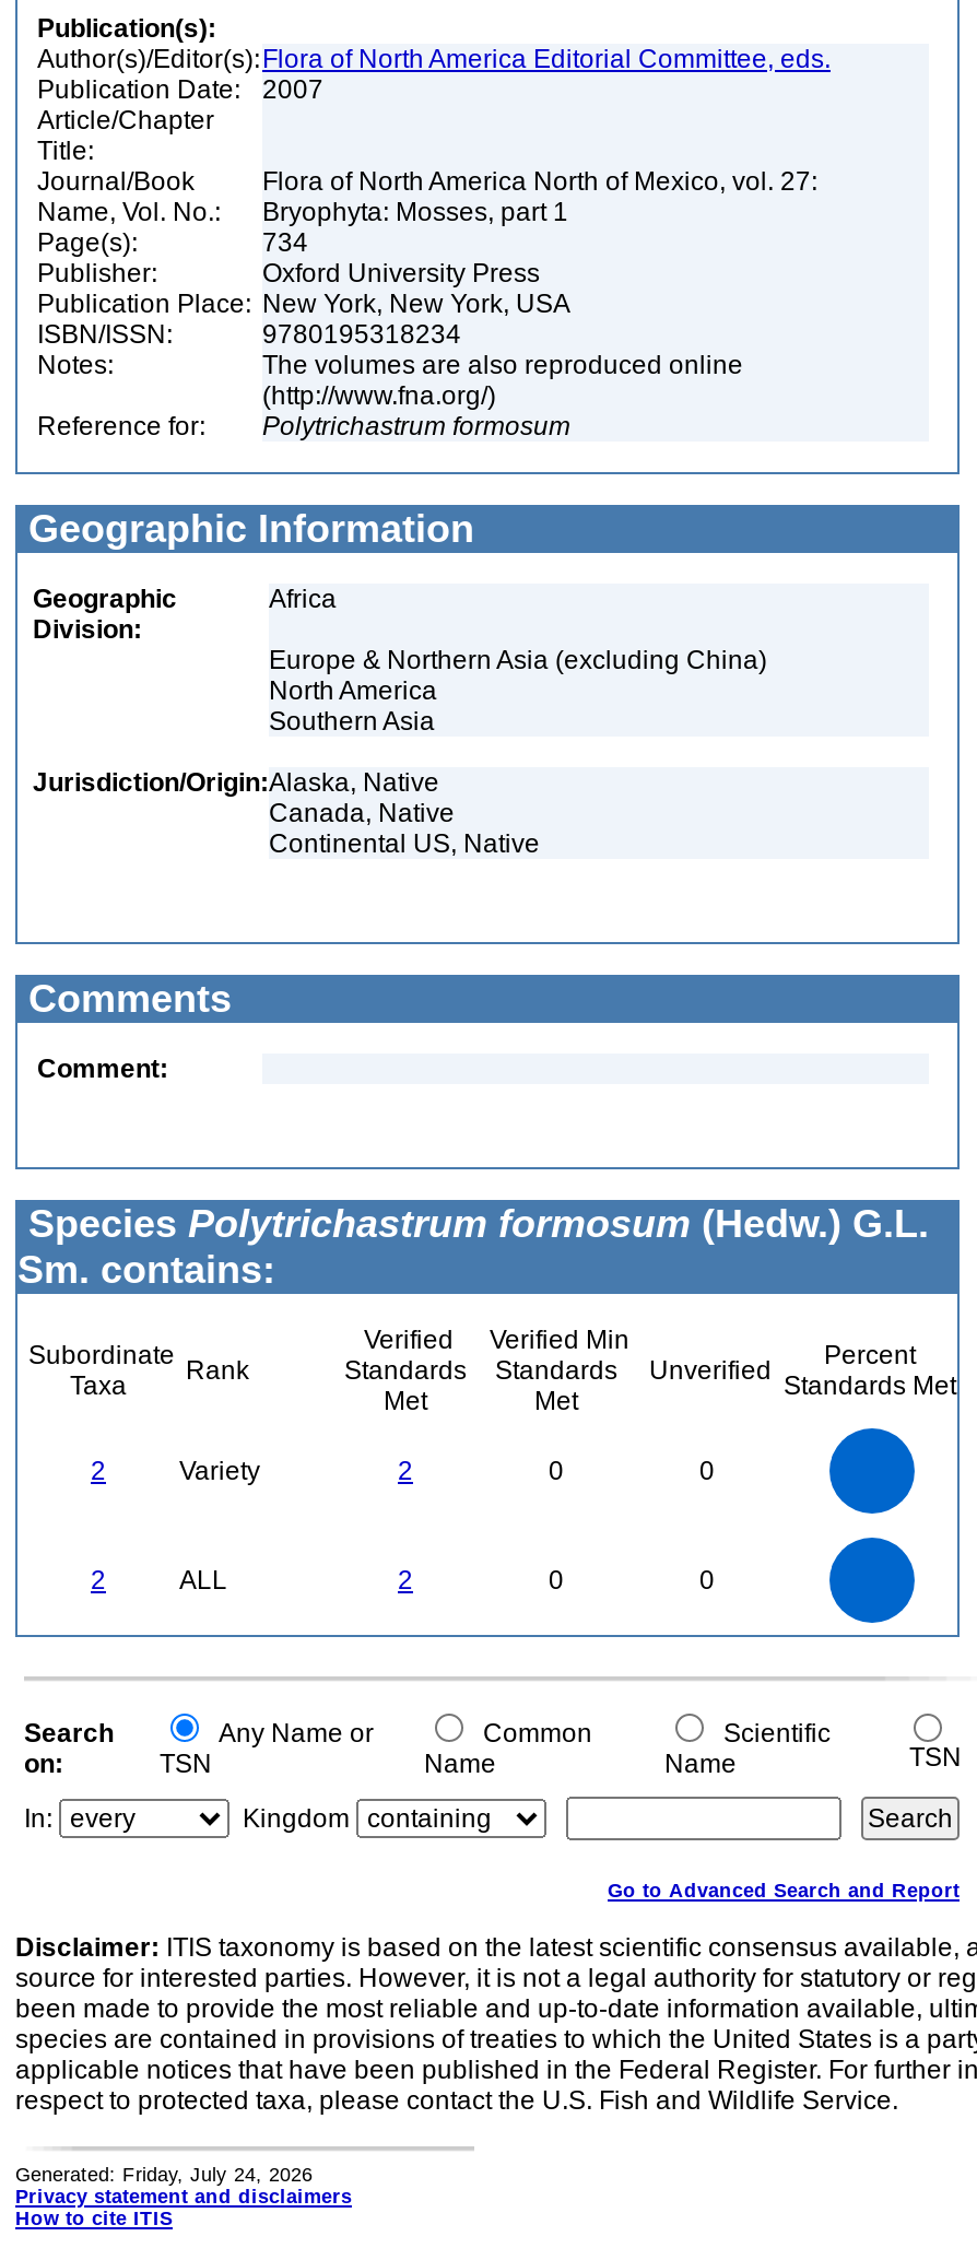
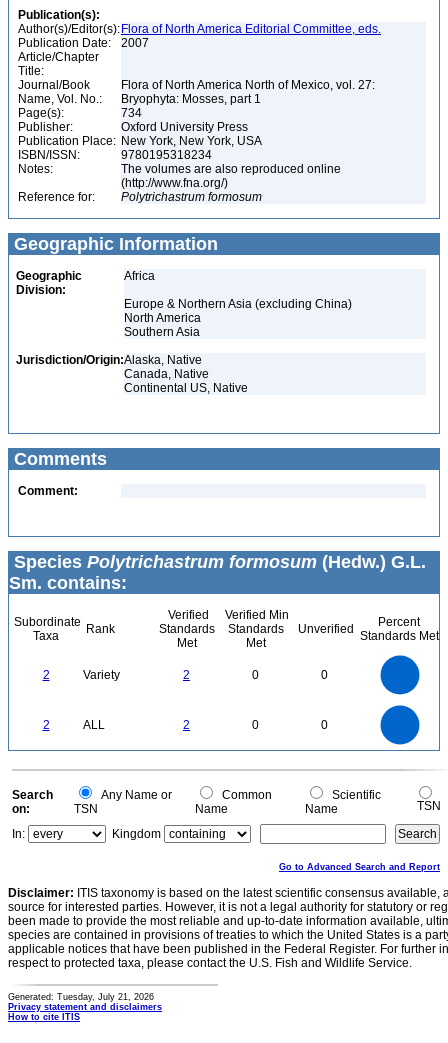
- Generated: Friday, July 24, 2026
+ Generated: Tuesday, July 21, 2026
